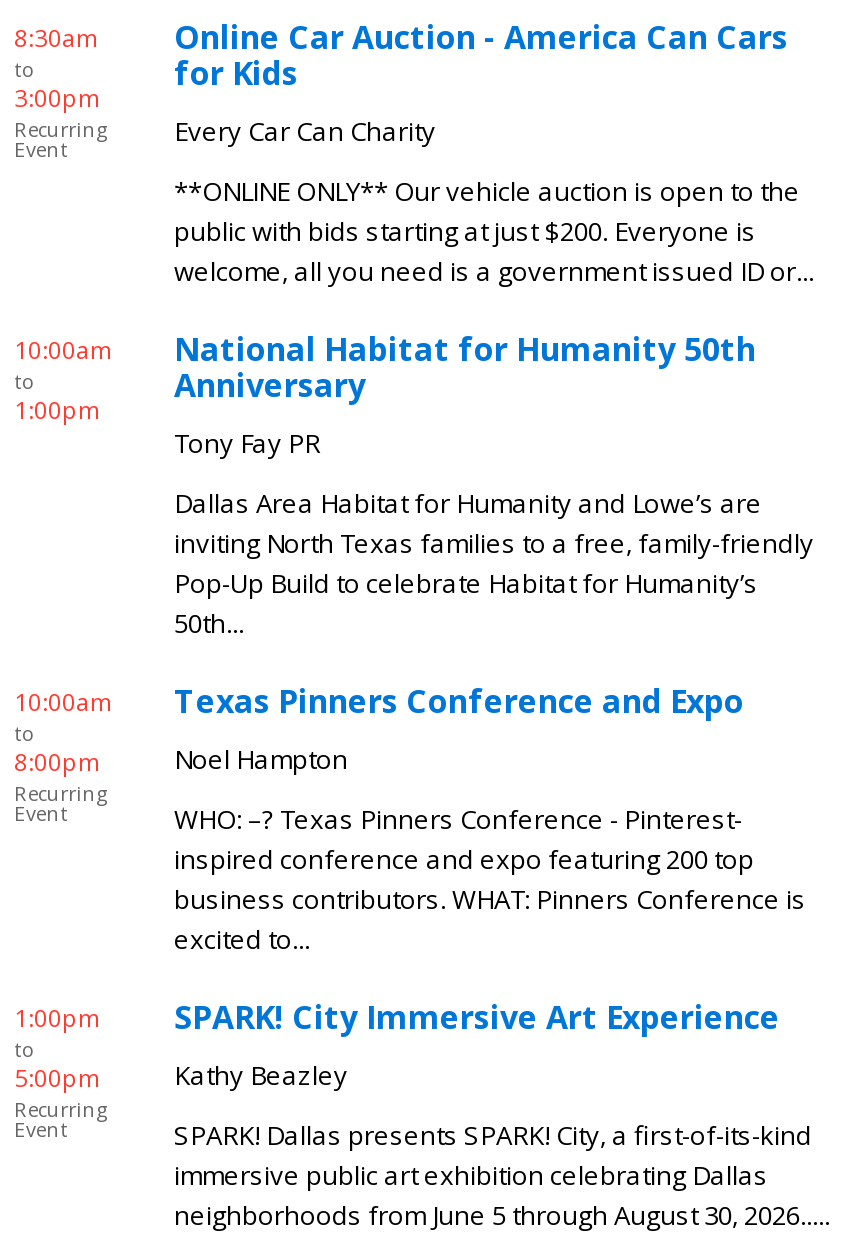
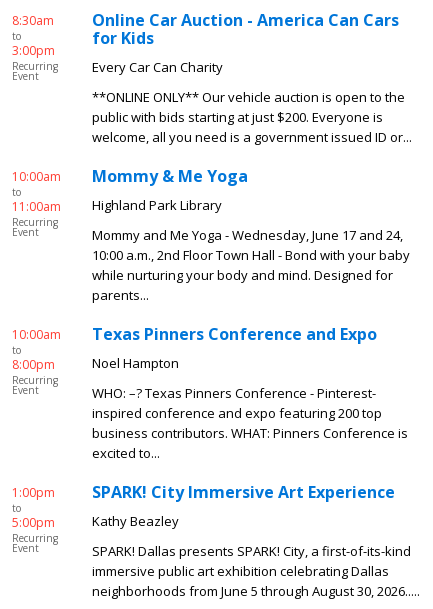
- National Habitat for Humanity 50th
- Anniversary
- Tony Fay PR
+ Mommy & Me Yoga
+ Highland Park Library

- 1:00pm
+ 11:00am
+ Recurring
+ Event

- Dallas Area Habitat for Humanity and Lowe’s are
- inviting North Texas families to a free, family-friendly
- Pop-Up Build to celebrate Habitat for Humanity’s
- 50th...
+ Mommy and Me Yoga - Wednesday, June 17 and 24,
+ 10:00 a.m., 2nd Floor Town Hall - Bond with your baby
+ while nurturing your body and mind. Designed for
+ parents...
